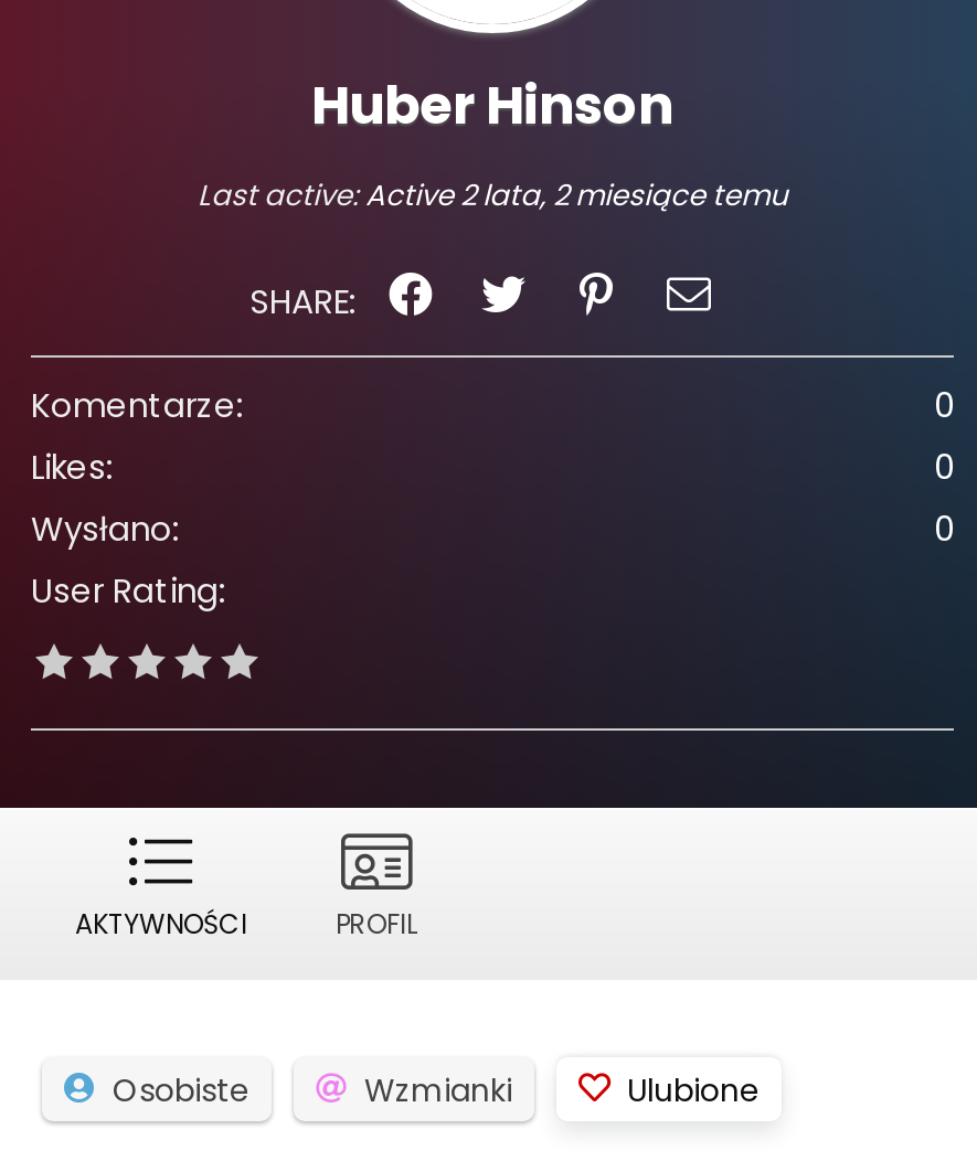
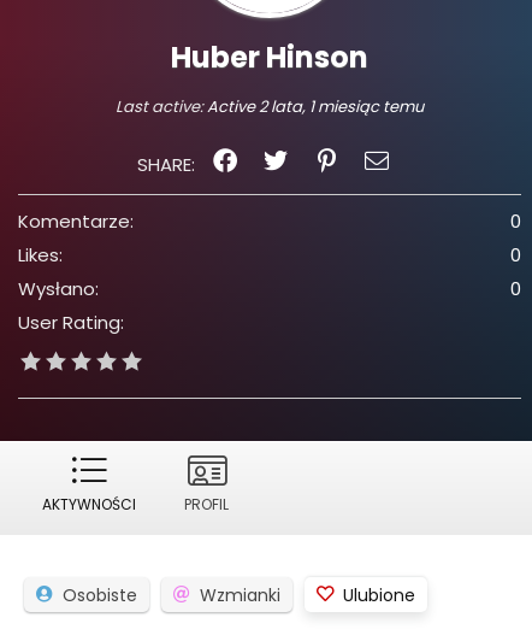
- Last active:Active 2 lata, 2 miesiące temu
+ Last active:Active 2 lata, 1 miesiąc temu
